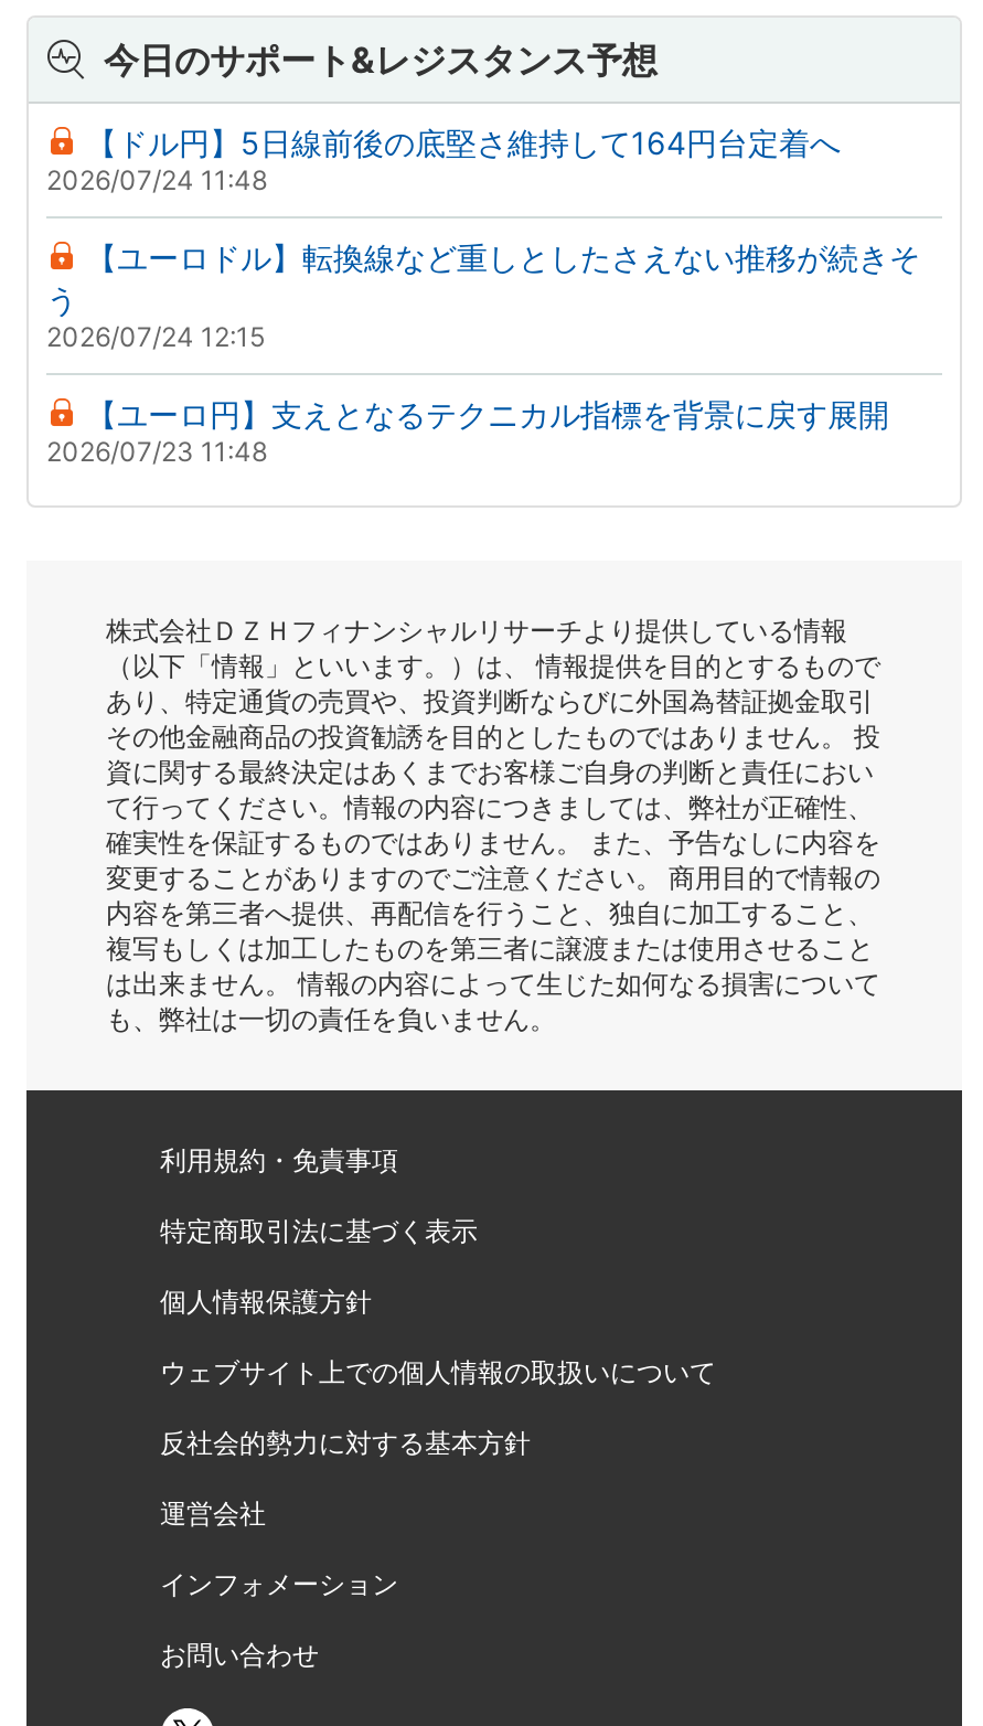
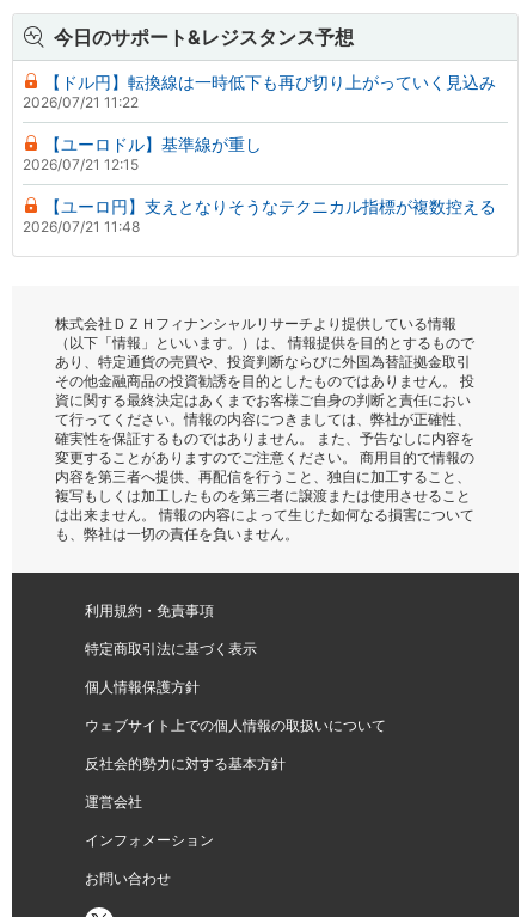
- 【ドル円】5日線前後の底堅さ維持して164円台定着へ
- 2026/07/24 11:48
+ 【ドル円】転換線は一時低下も再び切り上がっていく見込み
+ 2026/07/21 11:22

- 【ユーロドル】転換線など重しとしたさえない推移が続きそ
- う
- 2026/07/24 12:15
+ 【ユーロドル】基準線が重し
+ 2026/07/21 12:15

- 【ユーロ円】支えとなるテクニカル指標を背景に戻す展開
- 2026/07/23 11:48
+ 【ユーロ円】支えとなりそうなテクニカル指標が複数控える
+ 2026/07/21 11:48
